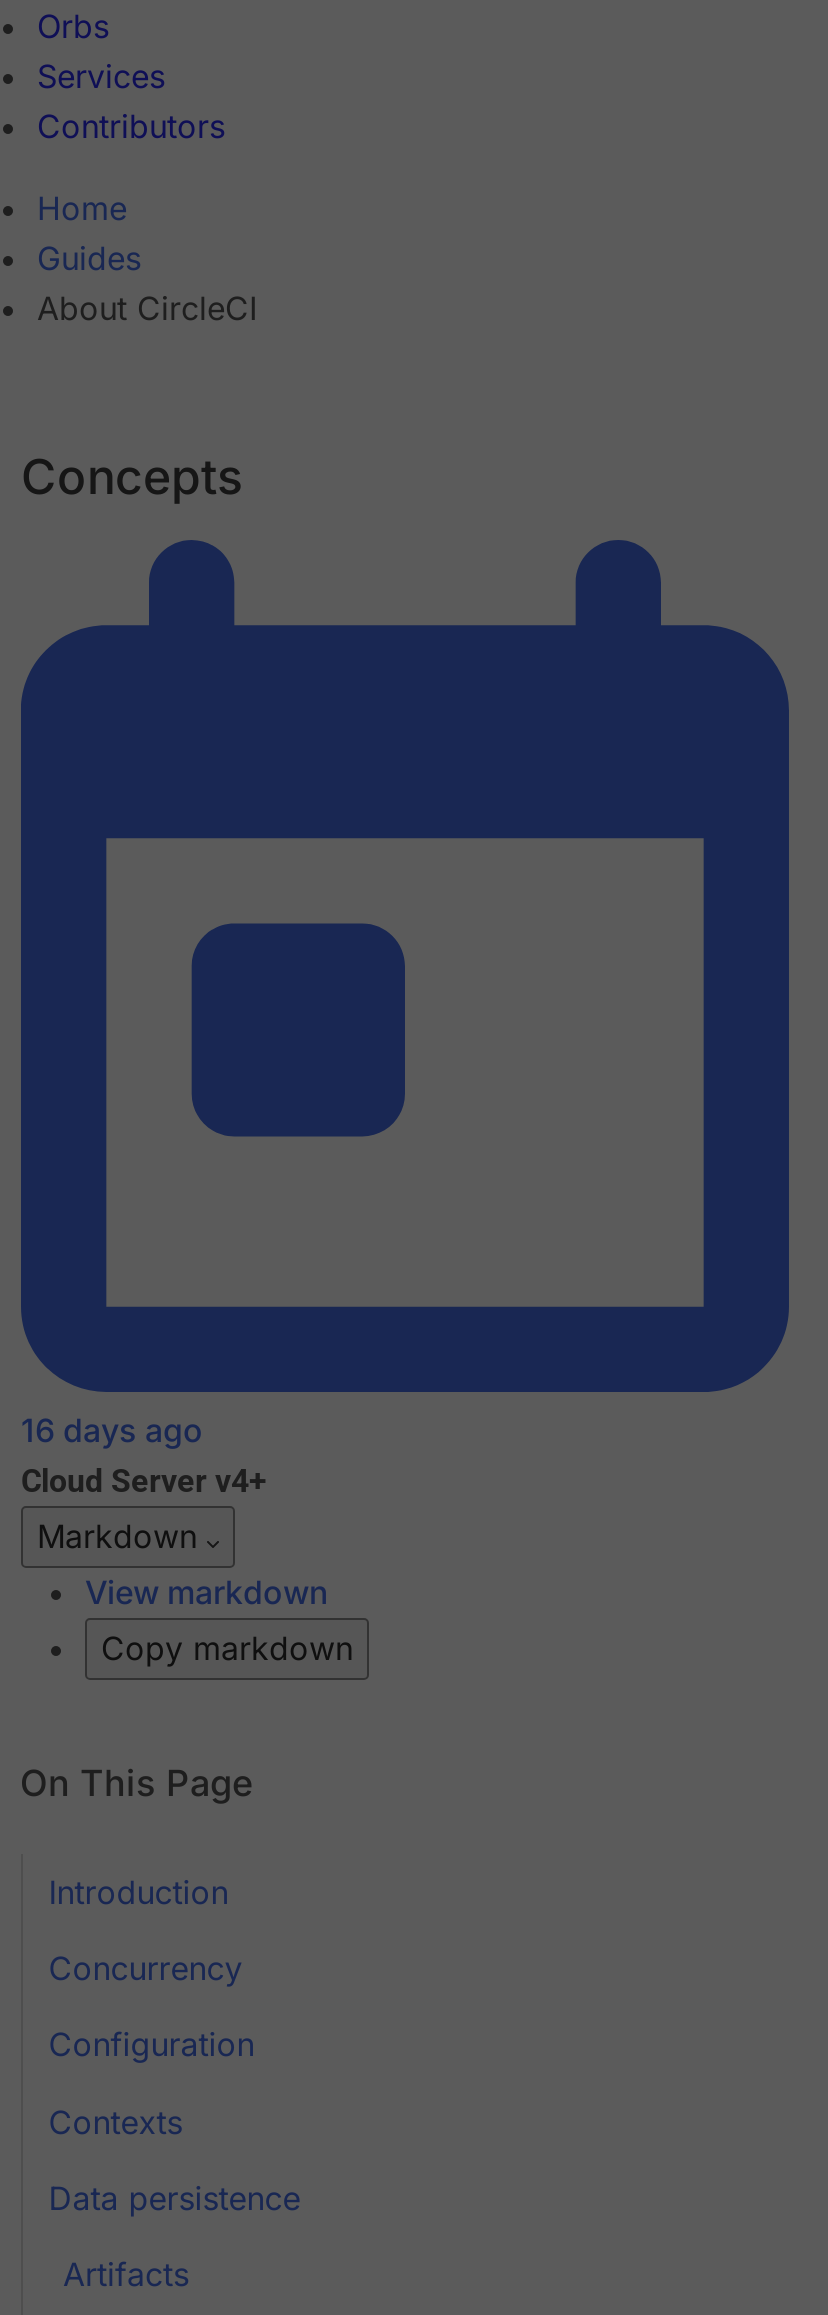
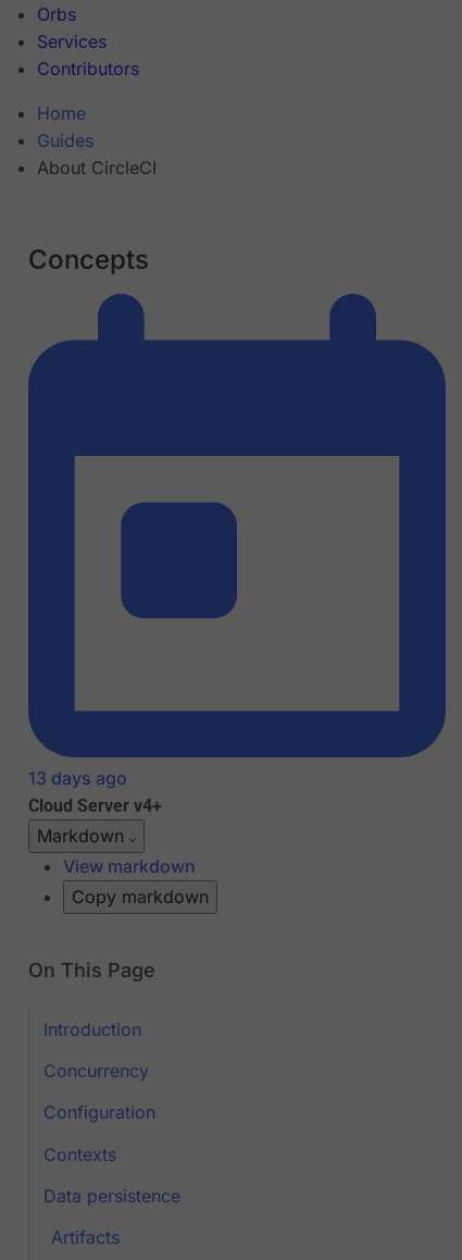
- 16 days ago
+ 13 days ago
